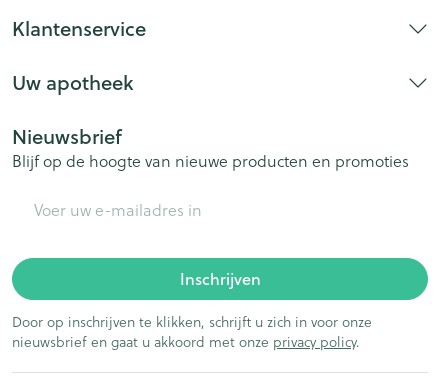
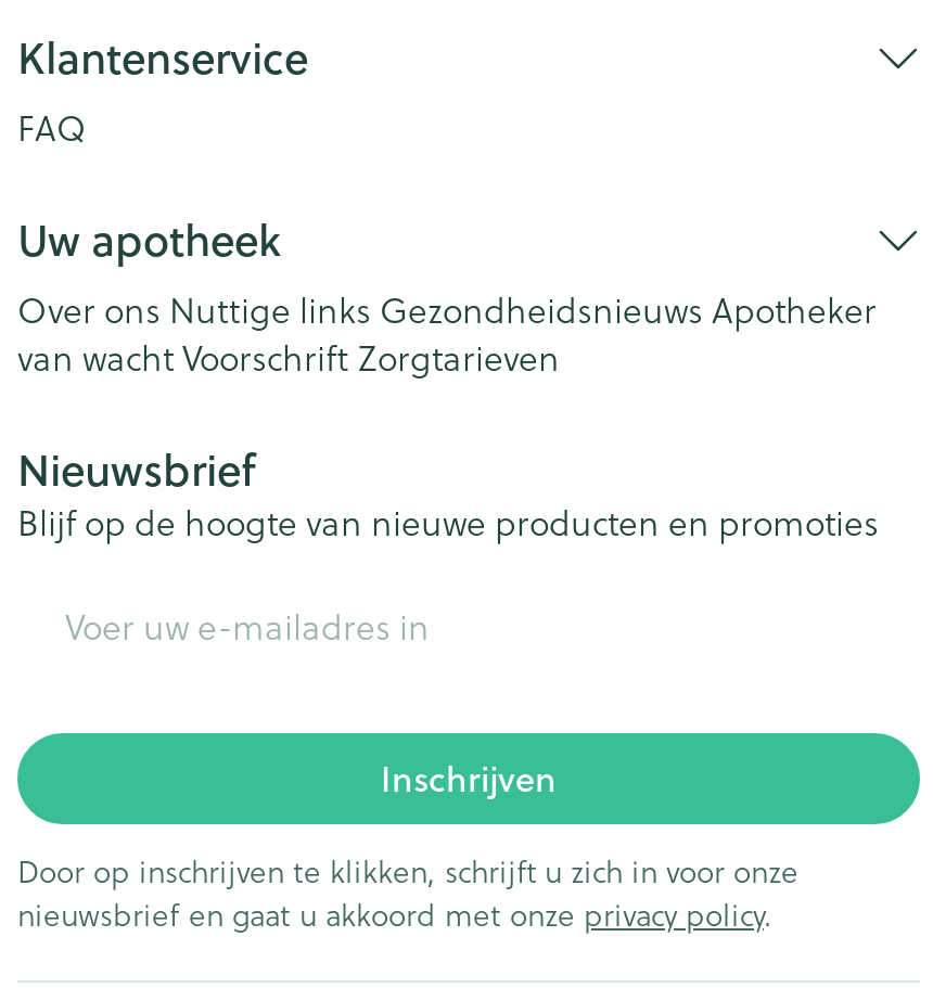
+ FAQ

+ Over ons Nuttige links Gezondheidsnieuws Apotheker
+ van wacht Voorschrift Zorgtarieven
